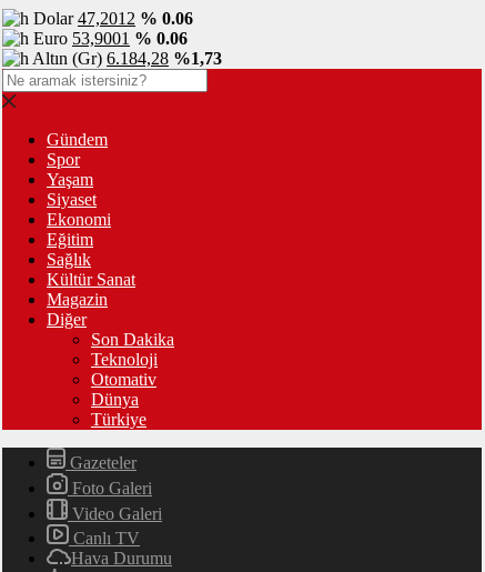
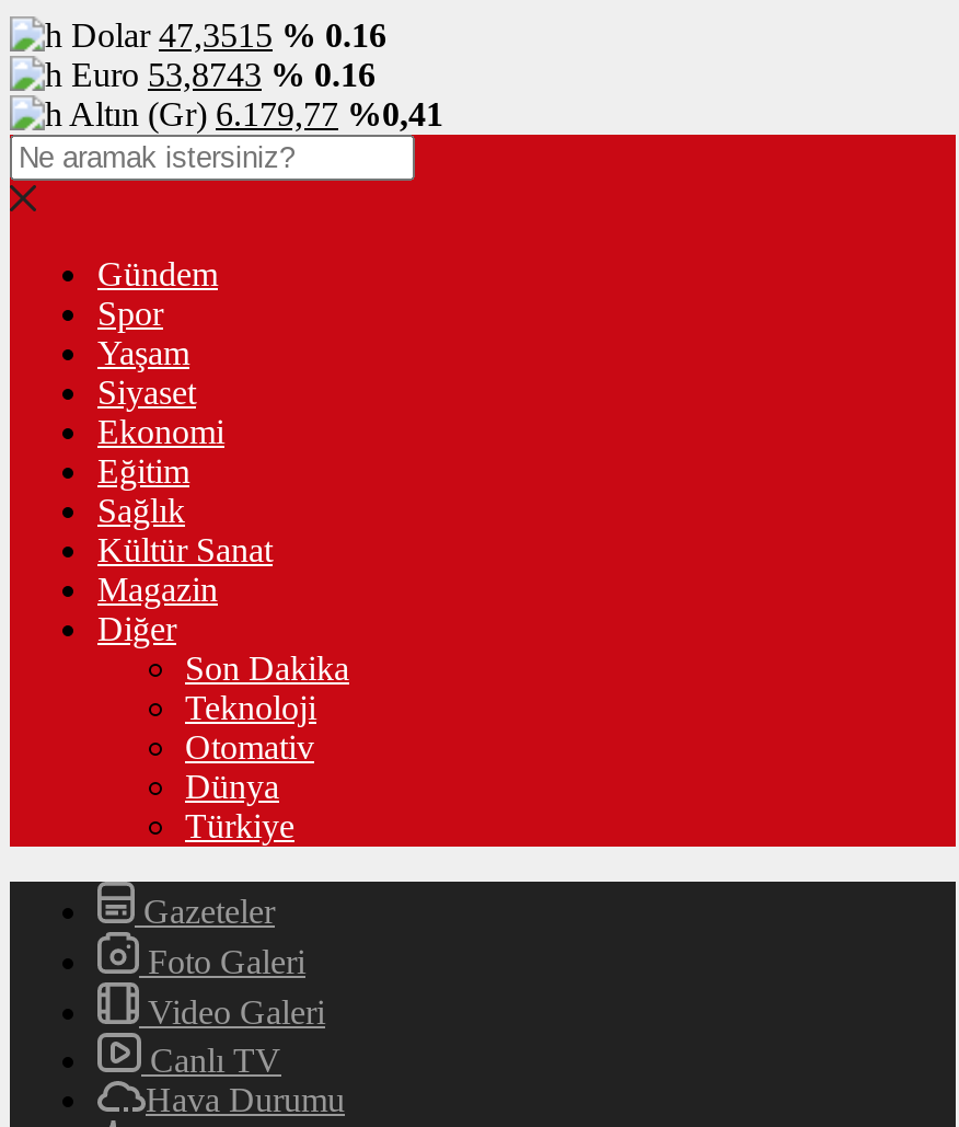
- Dolar 47,2012 % 0.06
+ Dolar 47,3515 % 0.16

- Euro 53,9001 % 0.06
+ Euro 53,8743 % 0.16

- Altın (Gr) 6.184,28 %1,73
+ Altın (Gr) 6.179,77 %0,41
